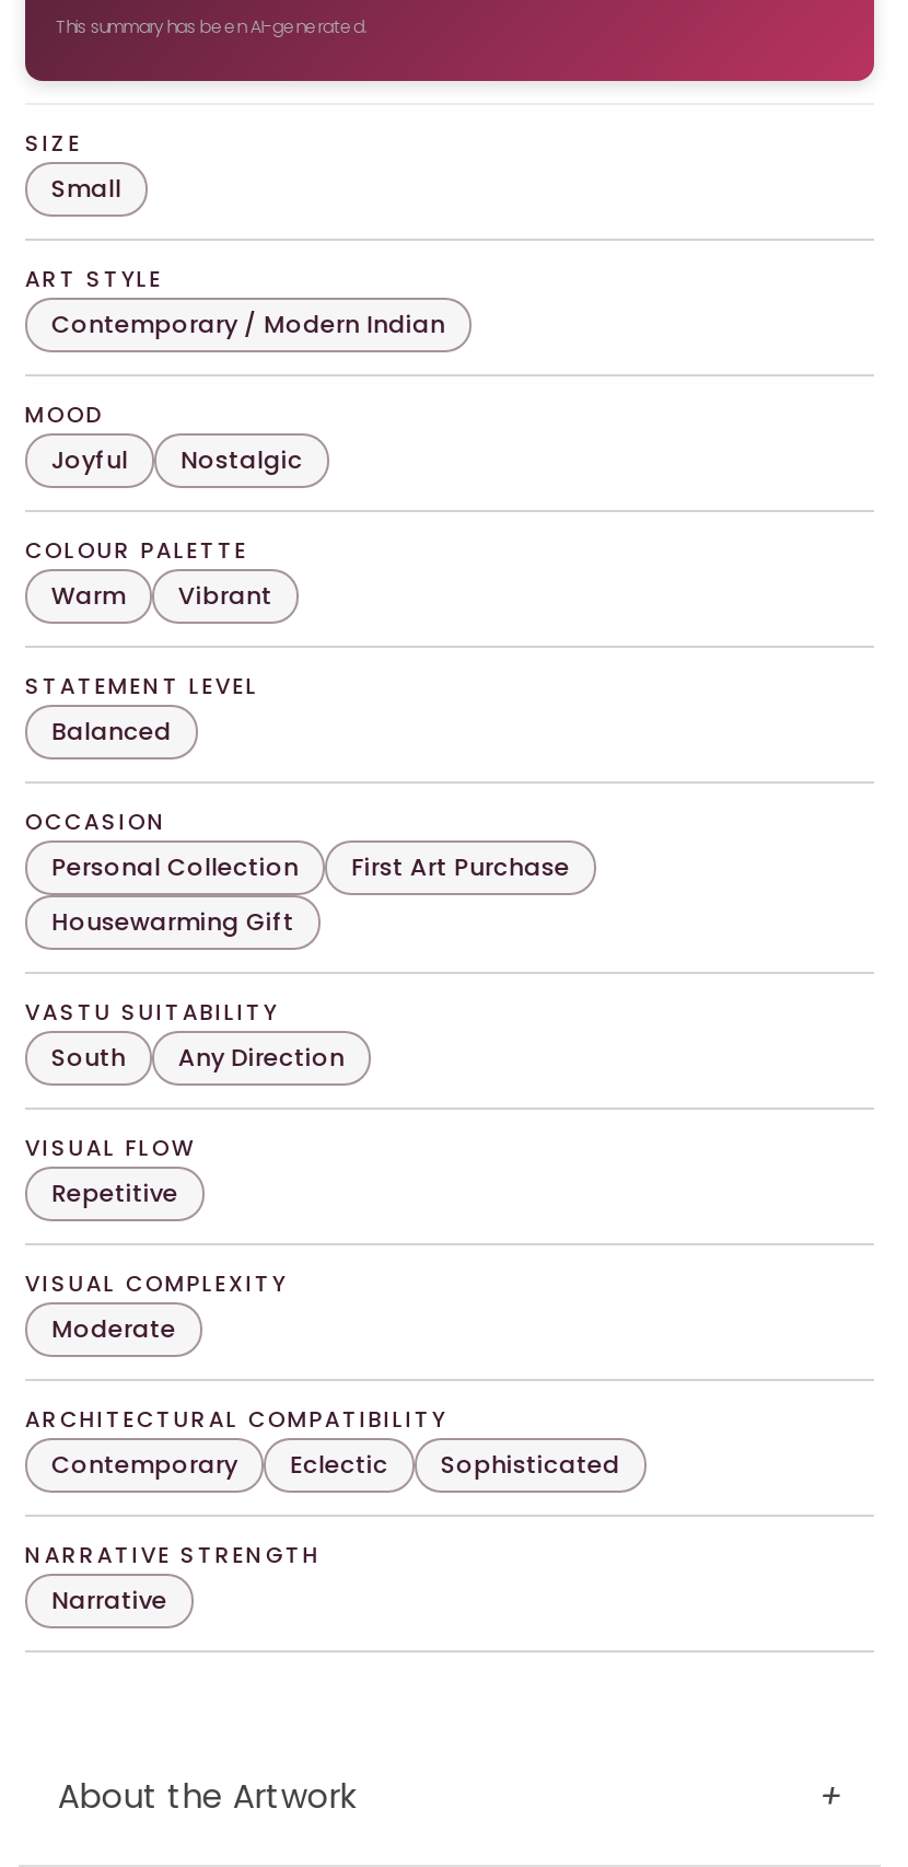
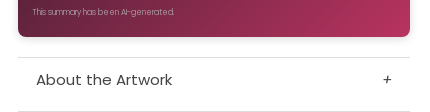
- SIZE
- Small
- ART STYLE
- Contemporary / Modern Indian
- MOOD
- Joyful
- Nostalgic
- COLOUR PALETTE
- Warm
- Vibrant
- STATEMENT LEVEL
- Balanced
- OCCASION
- Personal Collection
- First Art Purchase
- Housewarming Gift
- VASTU SUITABILITY
- South
- Any Direction
- VISUAL FLOW
- Repetitive
- VISUAL COMPLEXITY
- Moderate
- ARCHITECTURAL COMPATIBILITY
- Contemporary
- Eclectic
- Sophisticated
- NARRATIVE STRENGTH
- Narrative
